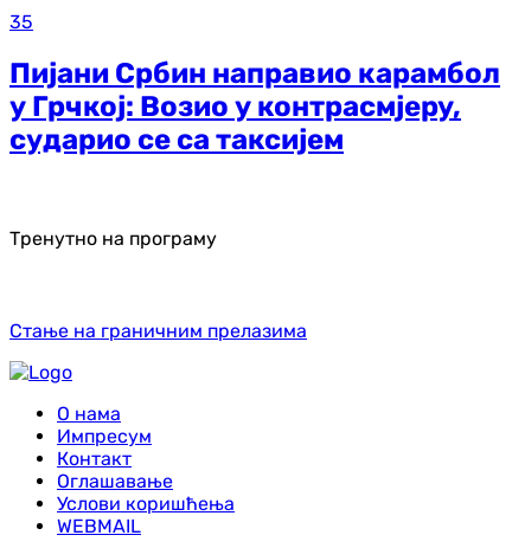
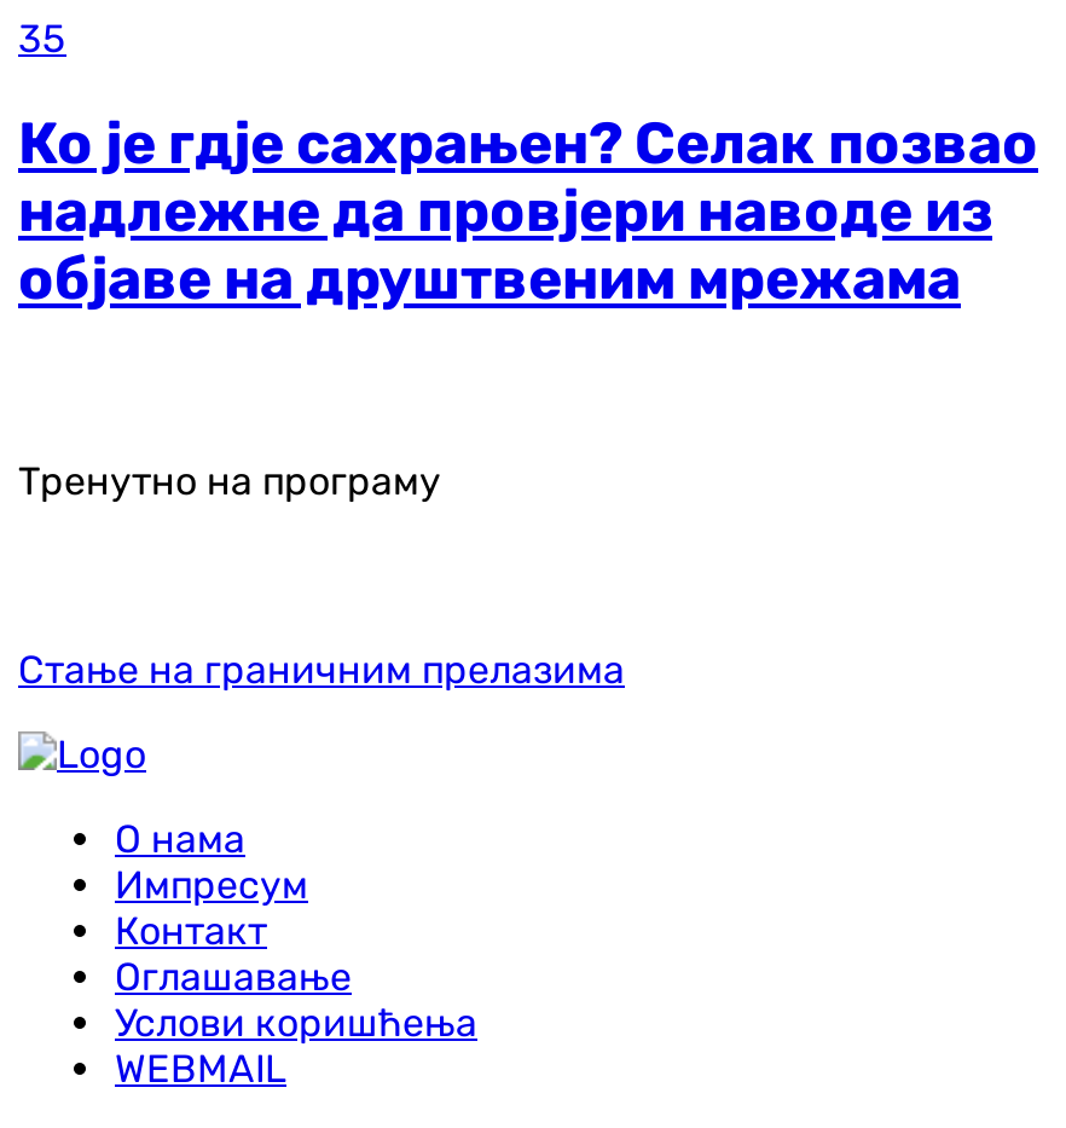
- Пијани Србин направио карамбол
- у Грчкој: Возио у контрасмјеру,
- сударио се са таксијем
+ Ко је гдје сахрањен? Селак позвао
+ надлежне да провјери наводе из
+ објаве на друштвеним мрежама
